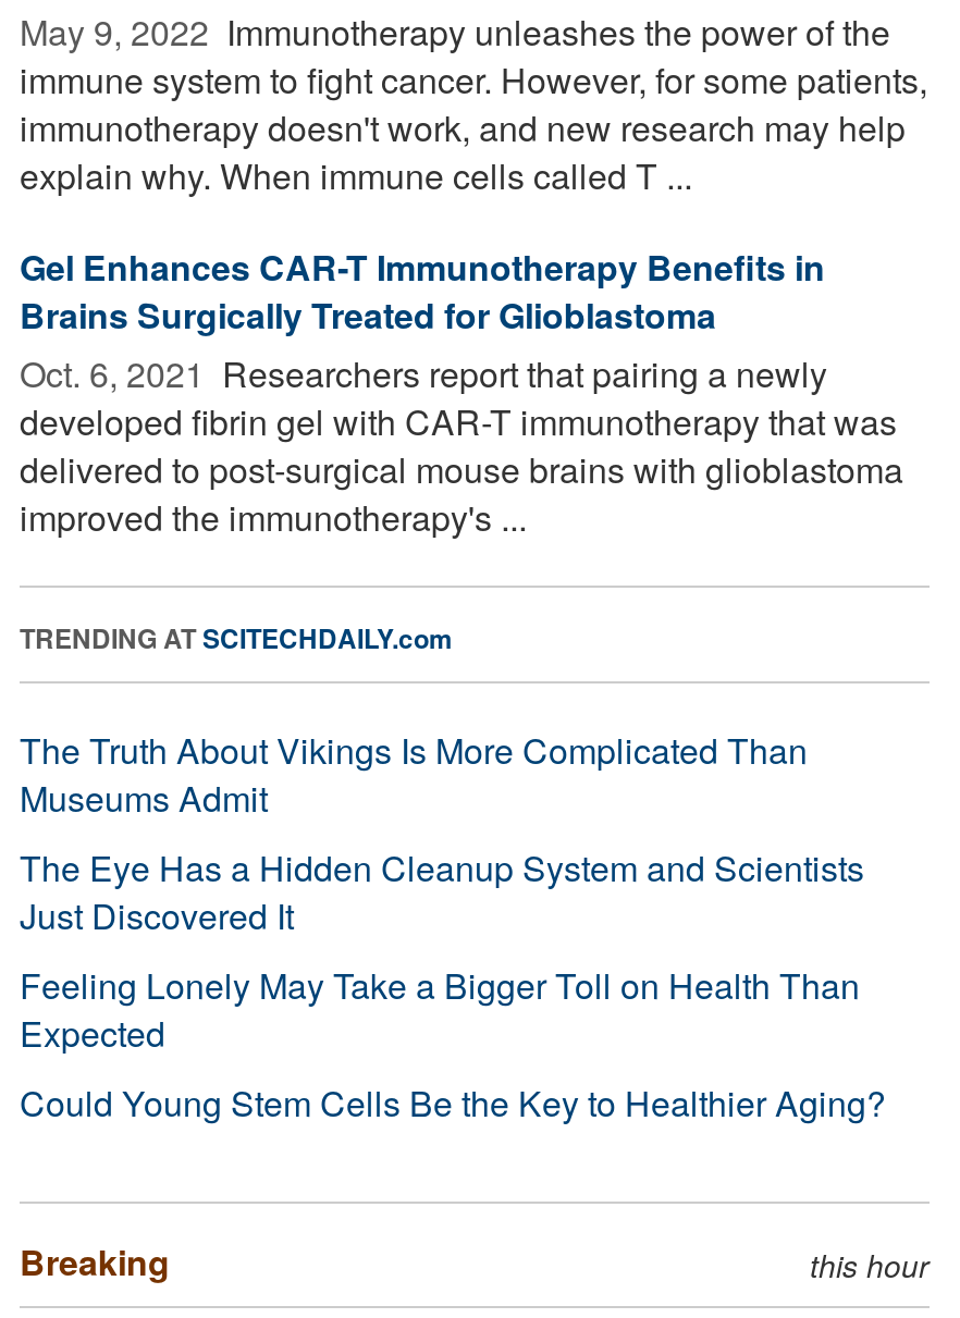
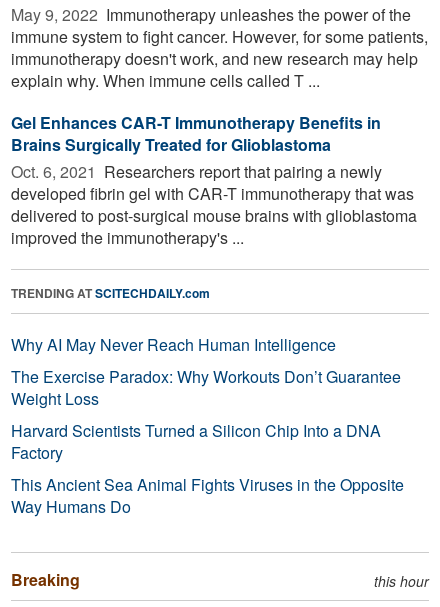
- The Truth About Vikings Is More Complicated Than
- Museums Admit
- The Eye Has a Hidden Cleanup System and Scientists
- Just Discovered It
- Feeling Lonely May Take a Bigger Toll on Health Than
- Expected
- Could Young Stem Cells Be the Key to Healthier Aging?
+ Why AI May Never Reach Human Intelligence
+ The Exercise Paradox: Why Workouts Don’t Guarantee
+ Weight Loss
+ Harvard Scientists Turned a Silicon Chip Into a DNA
+ Factory
+ This Ancient Sea Animal Fights Viruses in the Opposite
+ Way Humans Do
